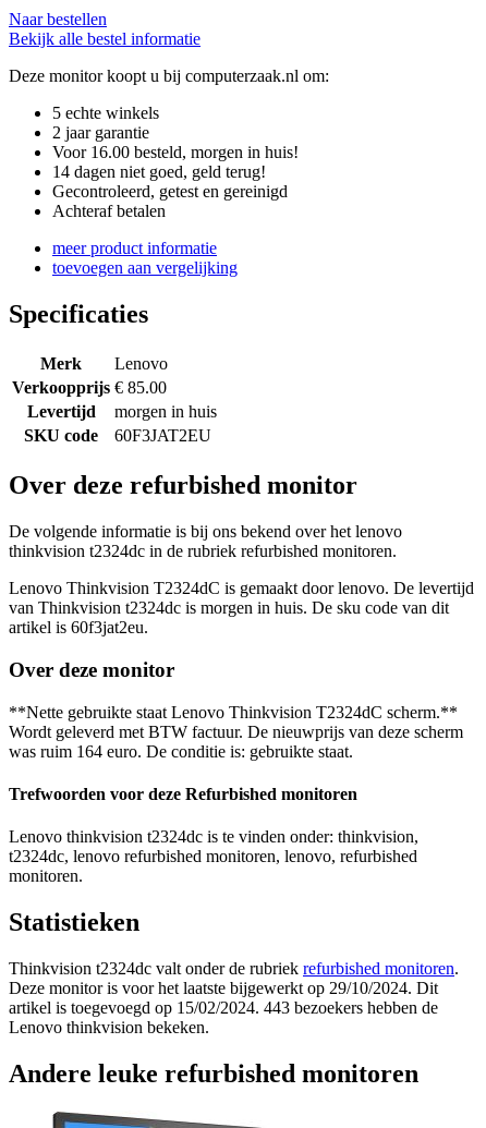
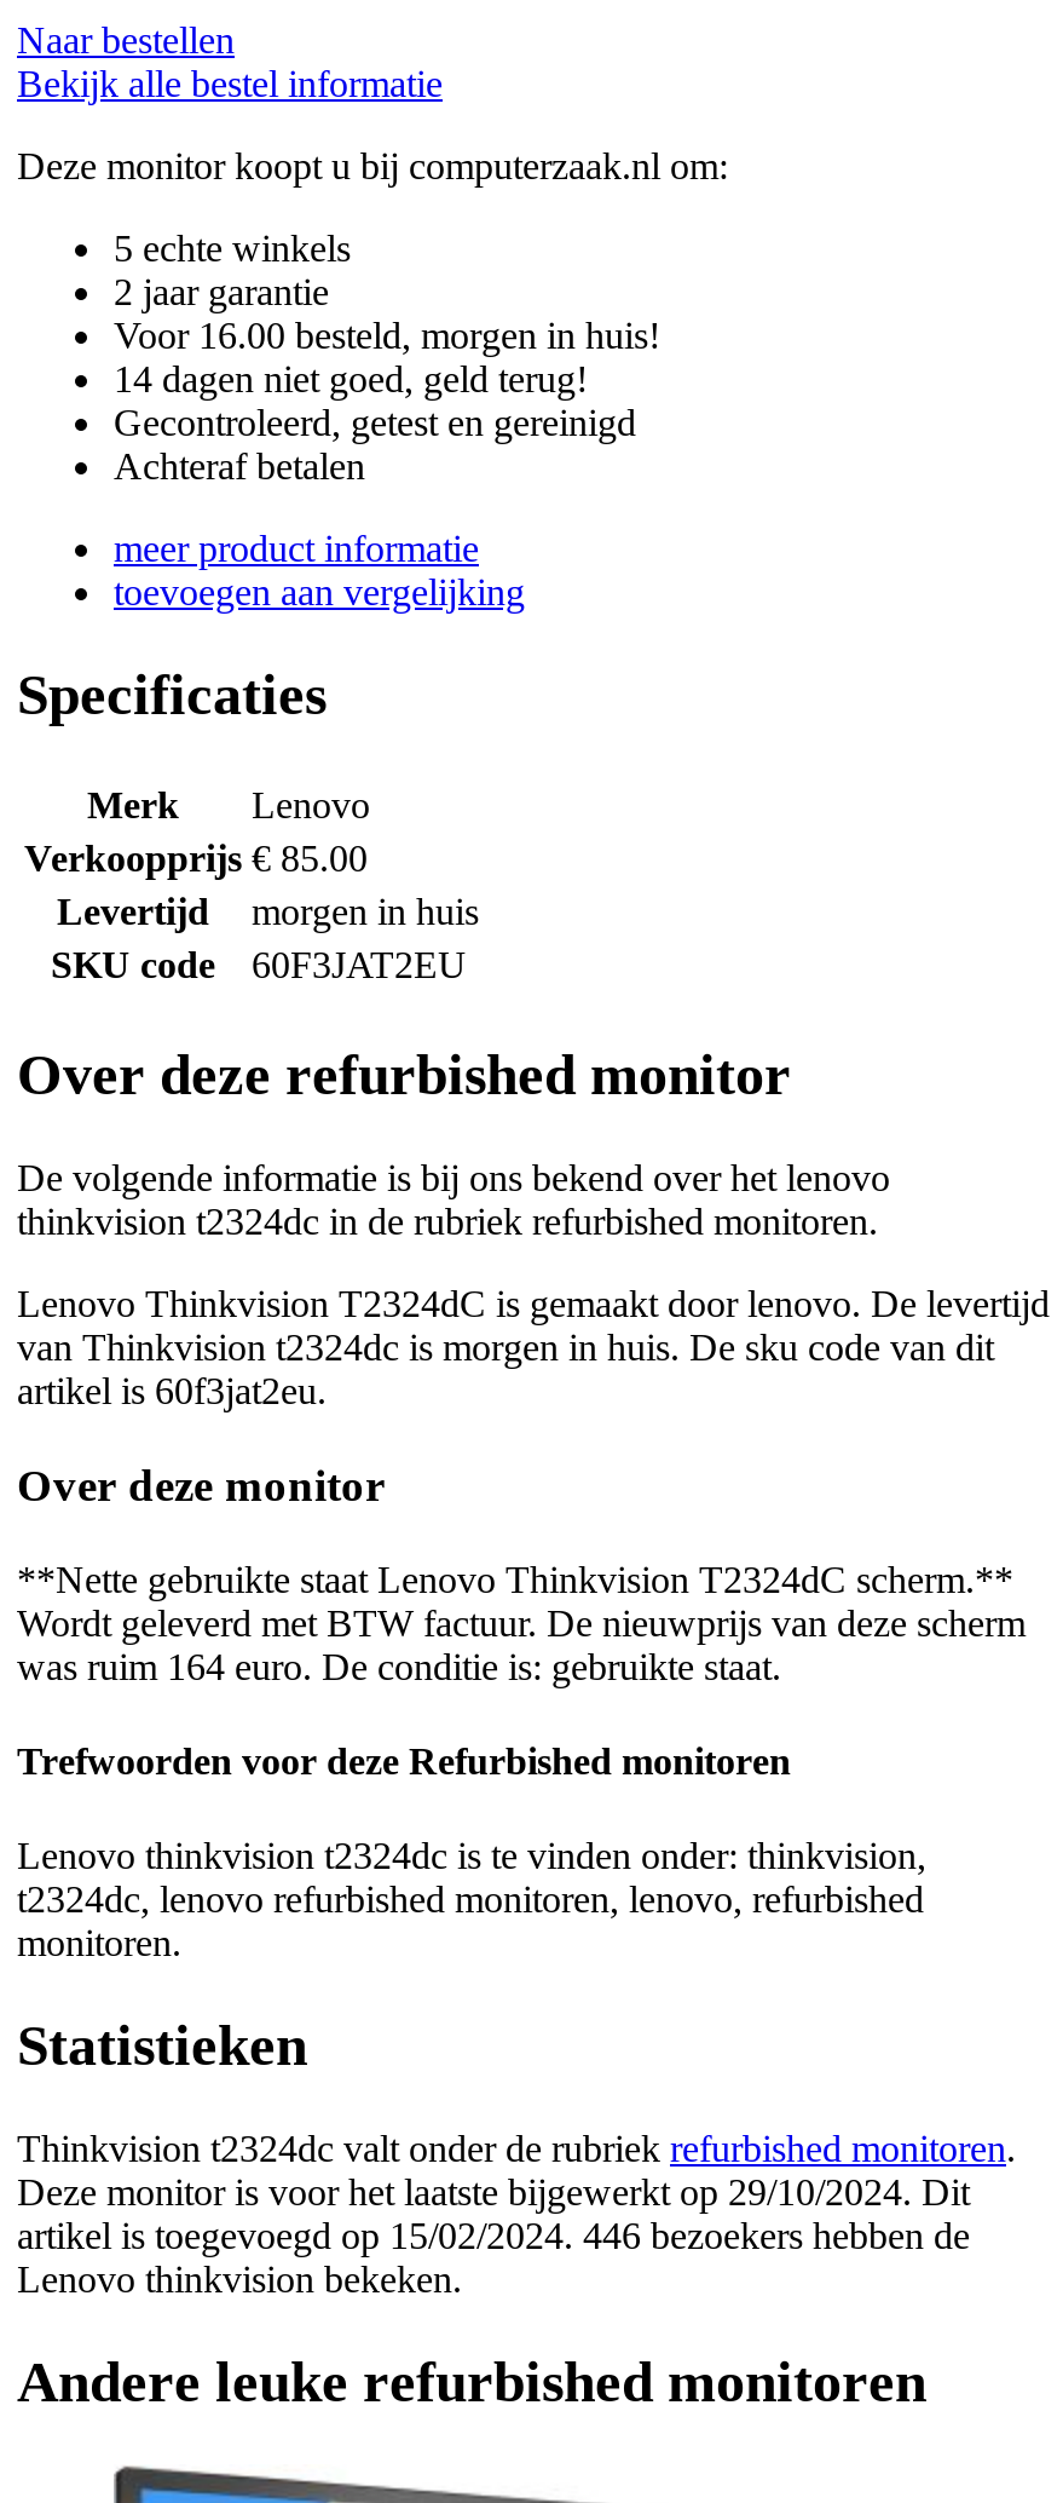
- artikel is toegevoegd op 15/02/2024. 443 bezoekers hebben de
+ artikel is toegevoegd op 15/02/2024. 446 bezoekers hebben de
